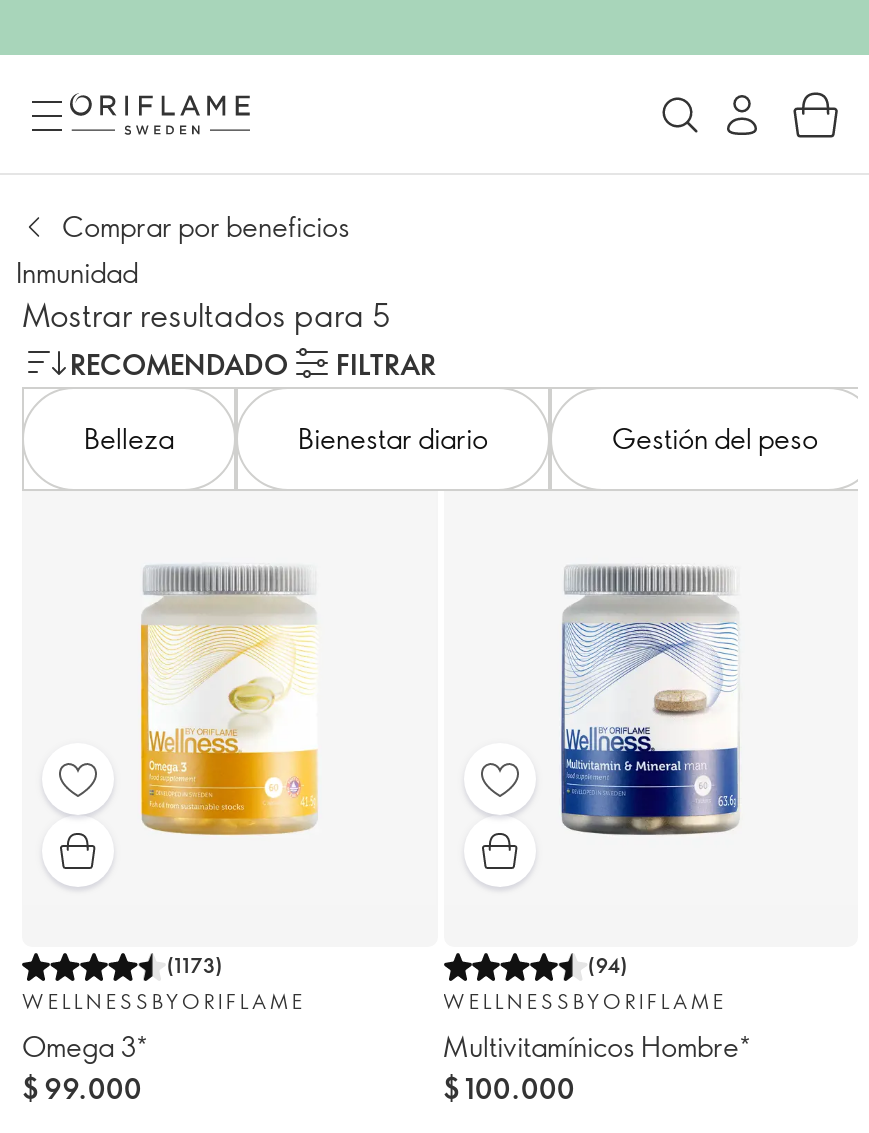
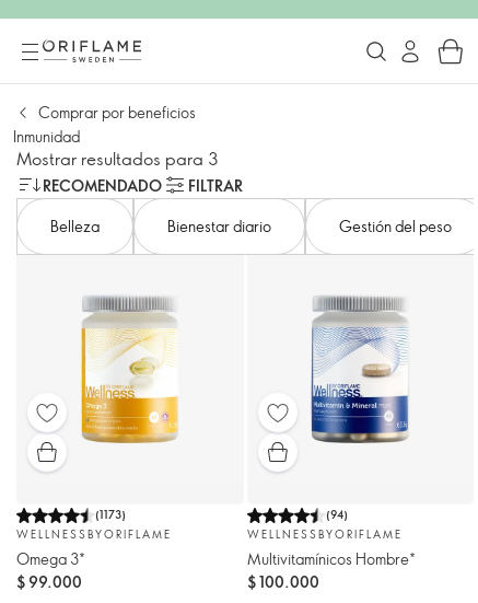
- Mostrar resultados para 5
+ Mostrar resultados para 3
